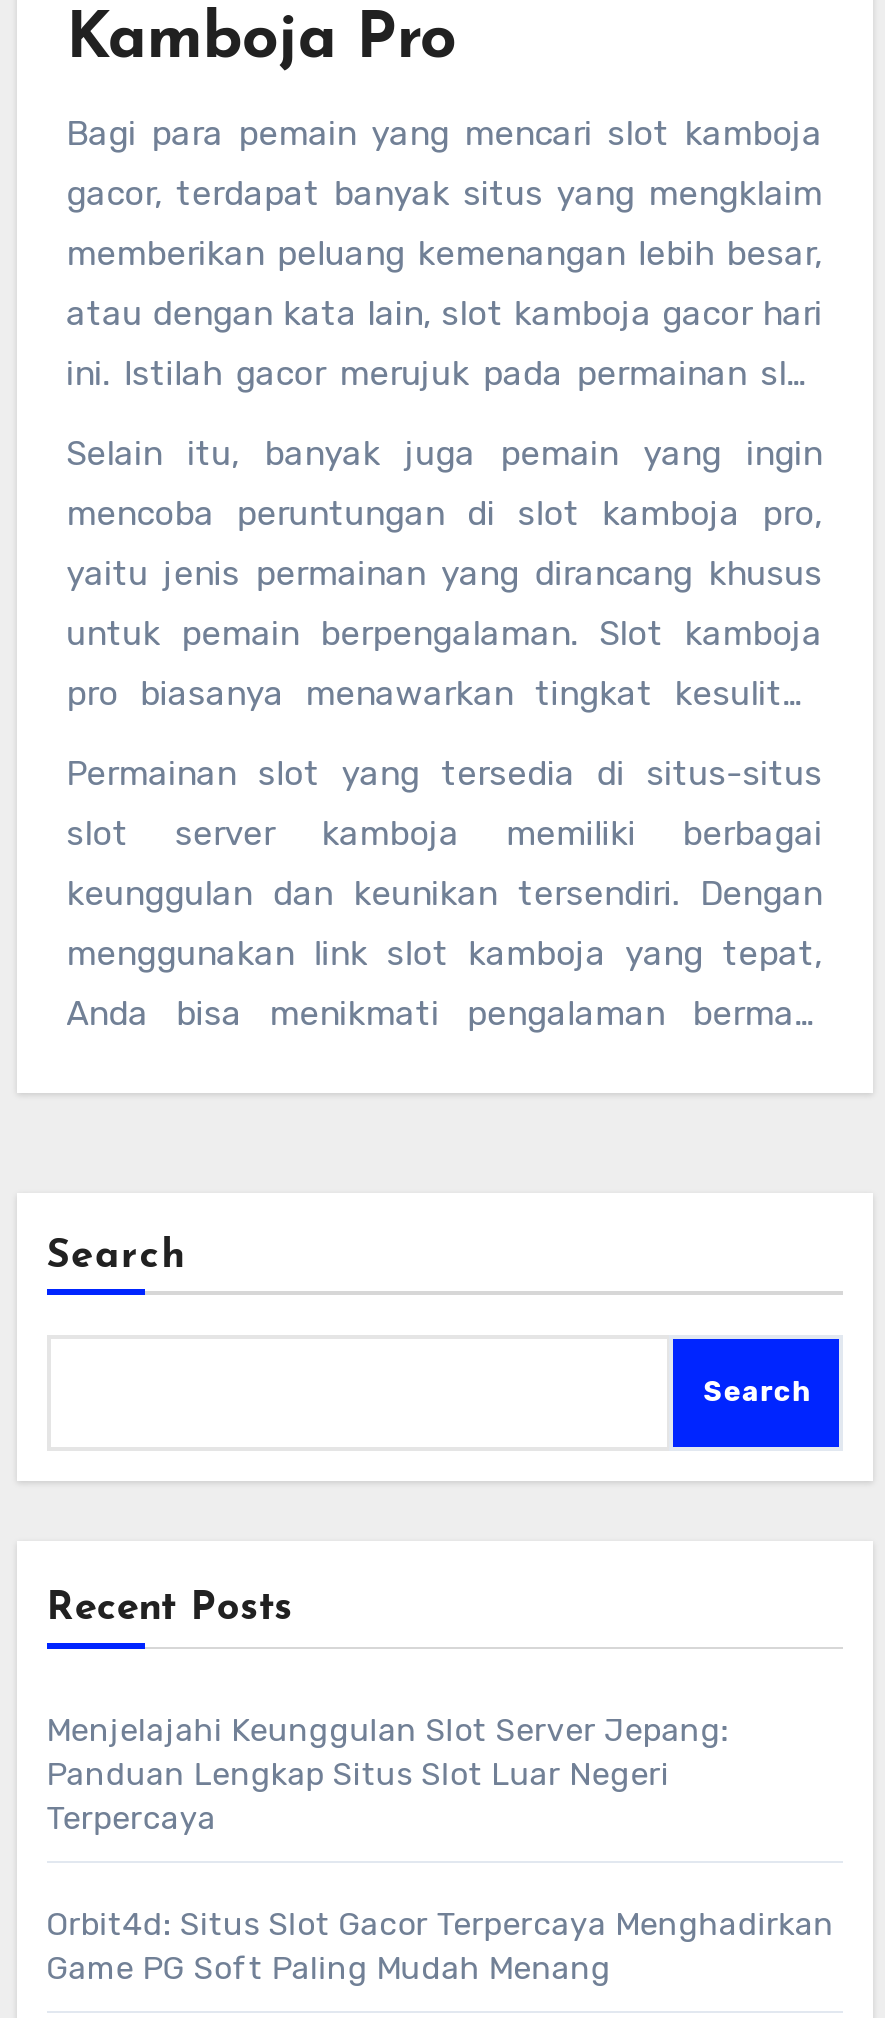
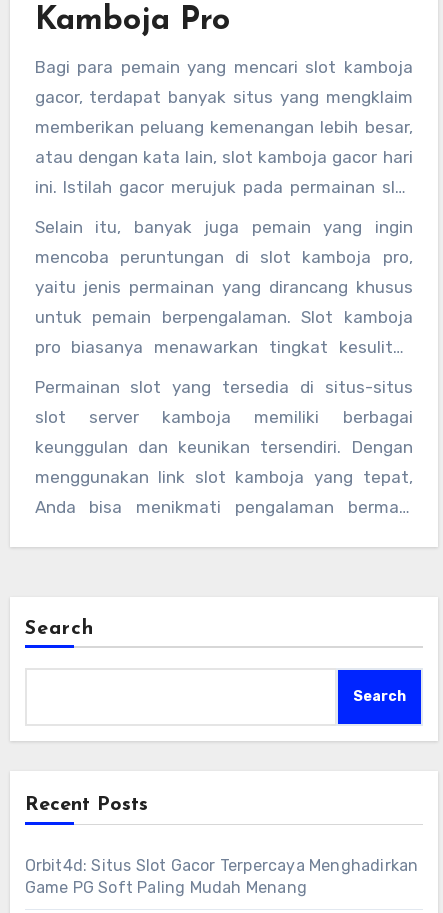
- Menjelajahi Keunggulan Slot Server Jepang:
- Panduan Lengkap Situs Slot Luar Negeri
- Terpercaya
